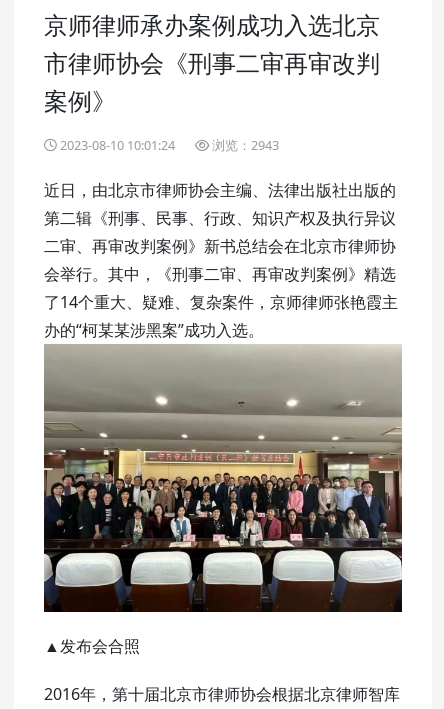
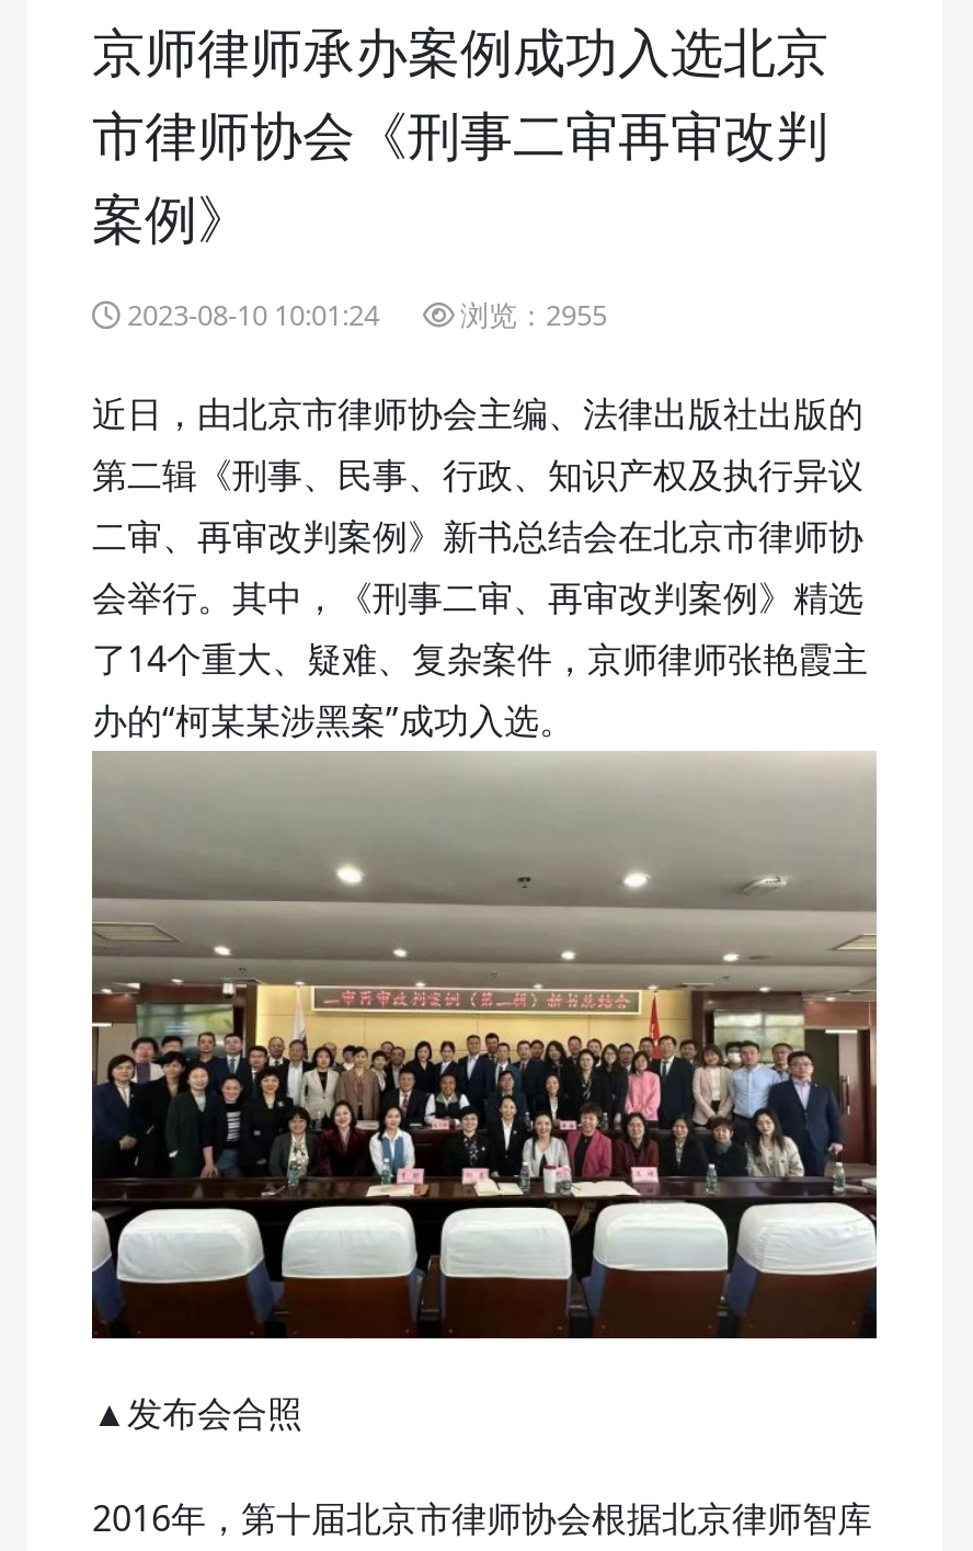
- 浏览：2943
+ 浏览：2955
